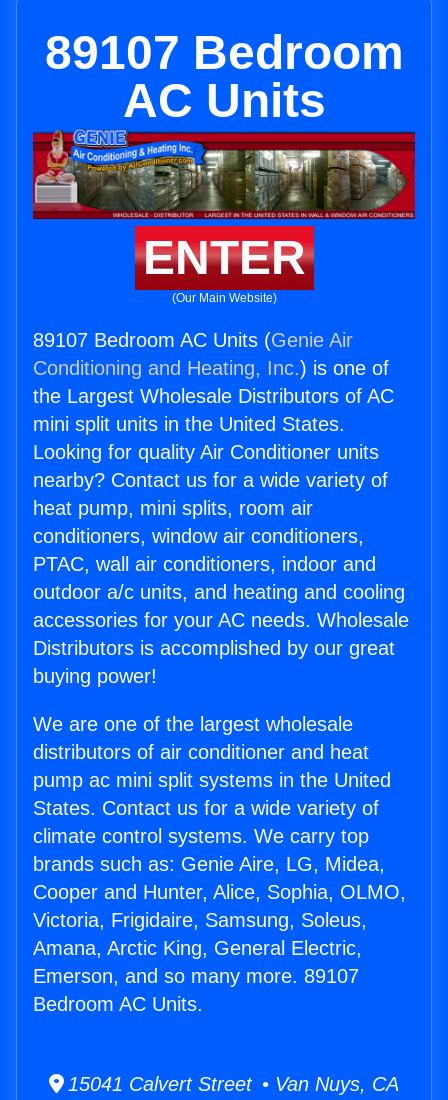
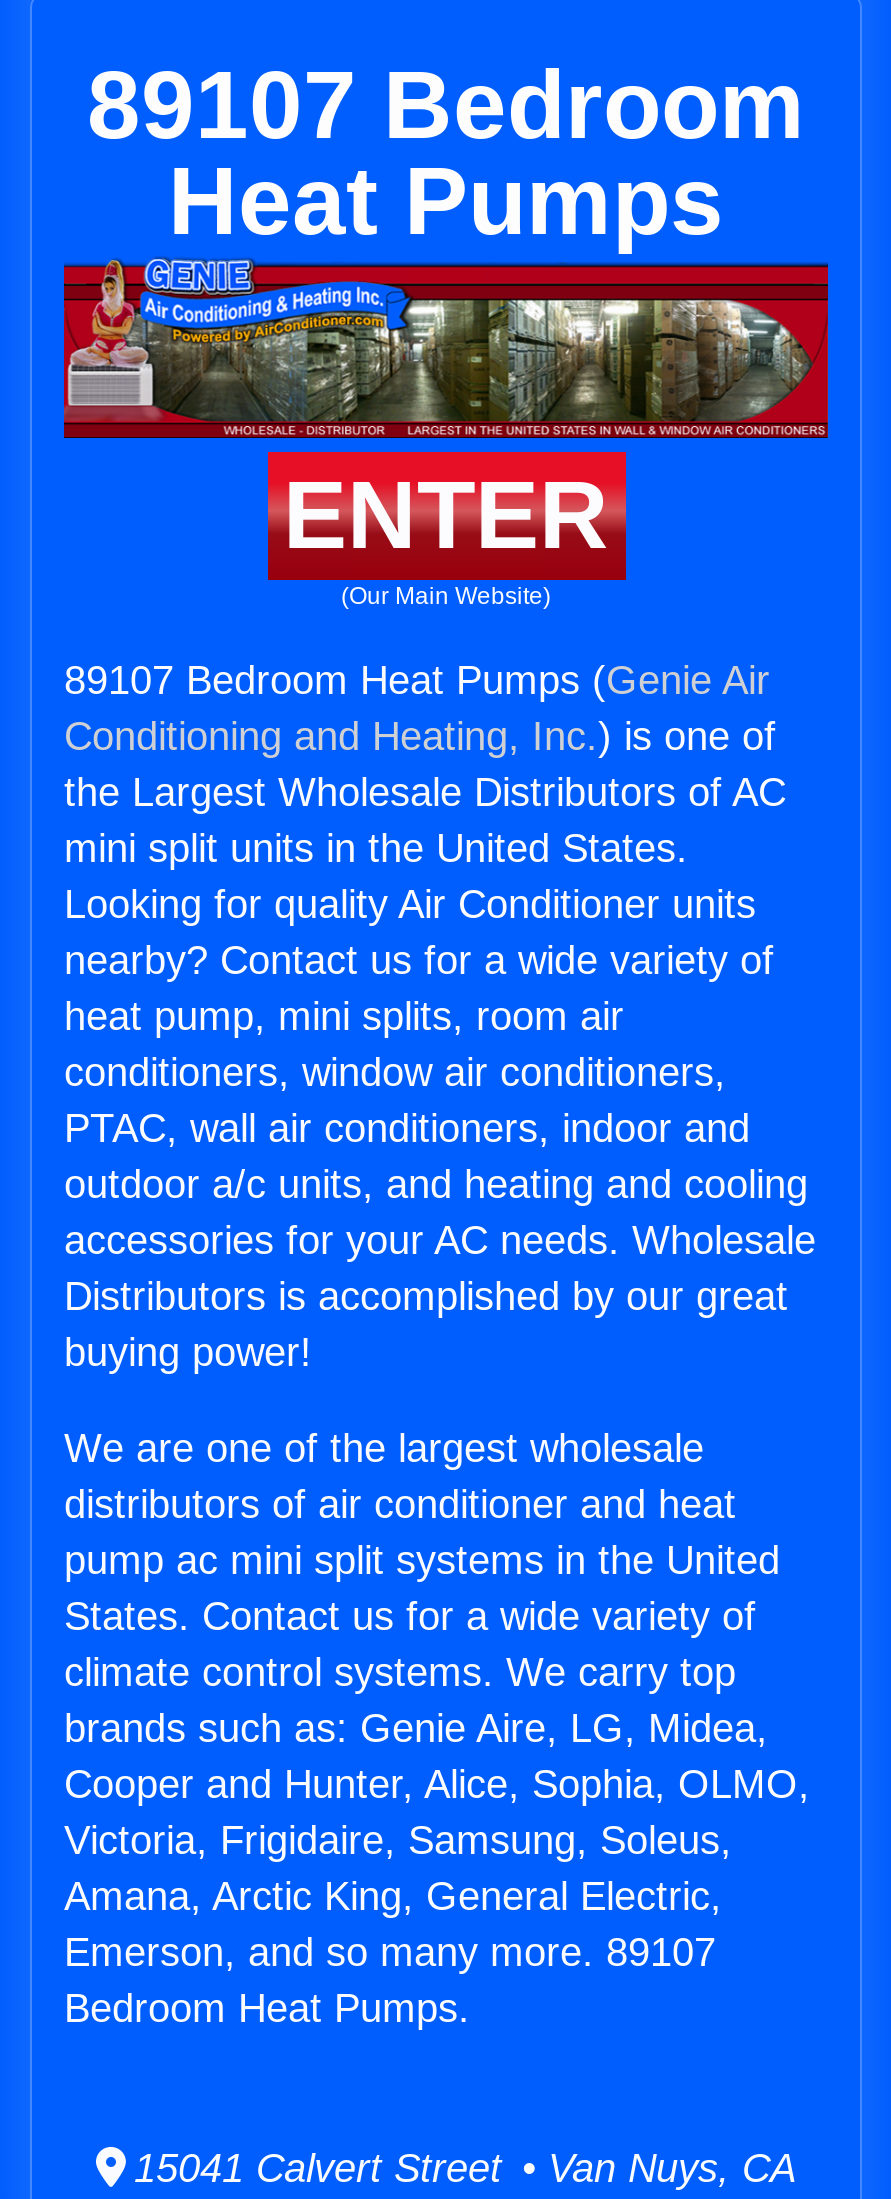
- AC Units
+ Heat Pumps

- 89107 Bedroom AC Units (Genie Air
+ 89107 Bedroom Heat Pumps (Genie Air

- Bedroom AC Units.
+ Bedroom Heat Pumps.
